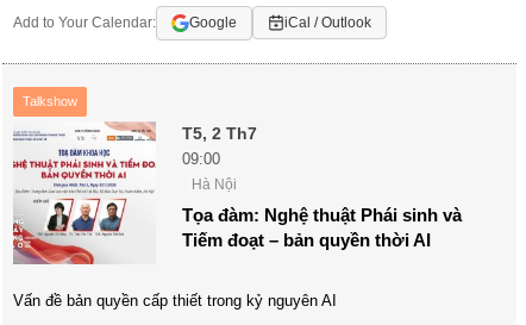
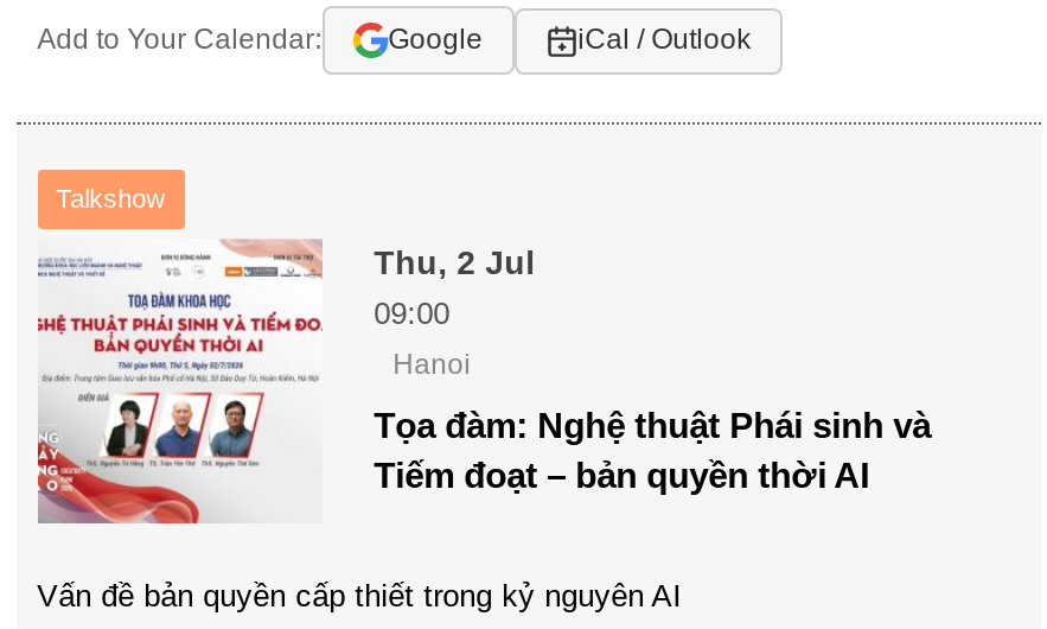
- T5, 2 Th7
+ Thu, 2 Jul

- Hà Nội
+ Hanoi
